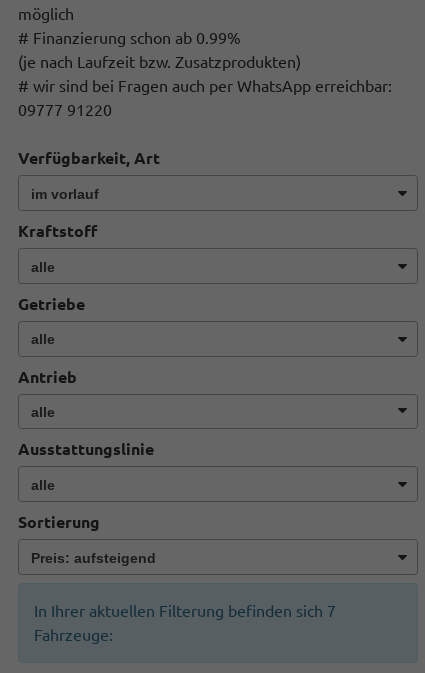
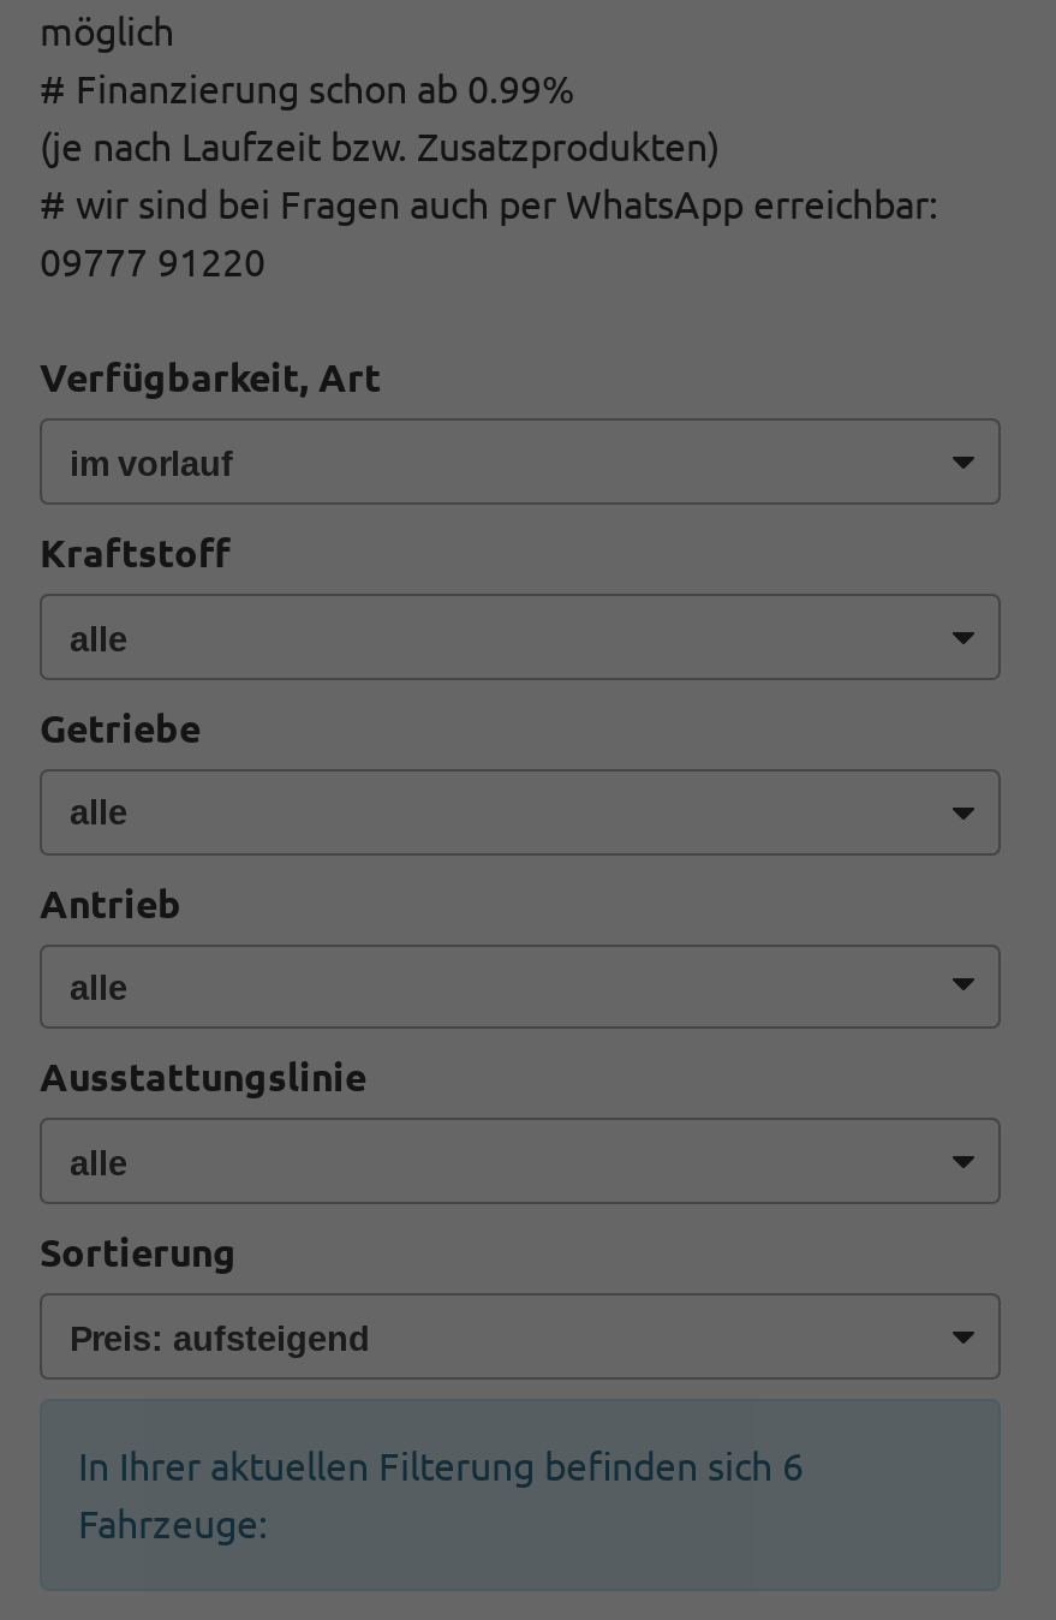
- In Ihrer aktuellen Filterung befinden sich 7
+ In Ihrer aktuellen Filterung befinden sich 6
